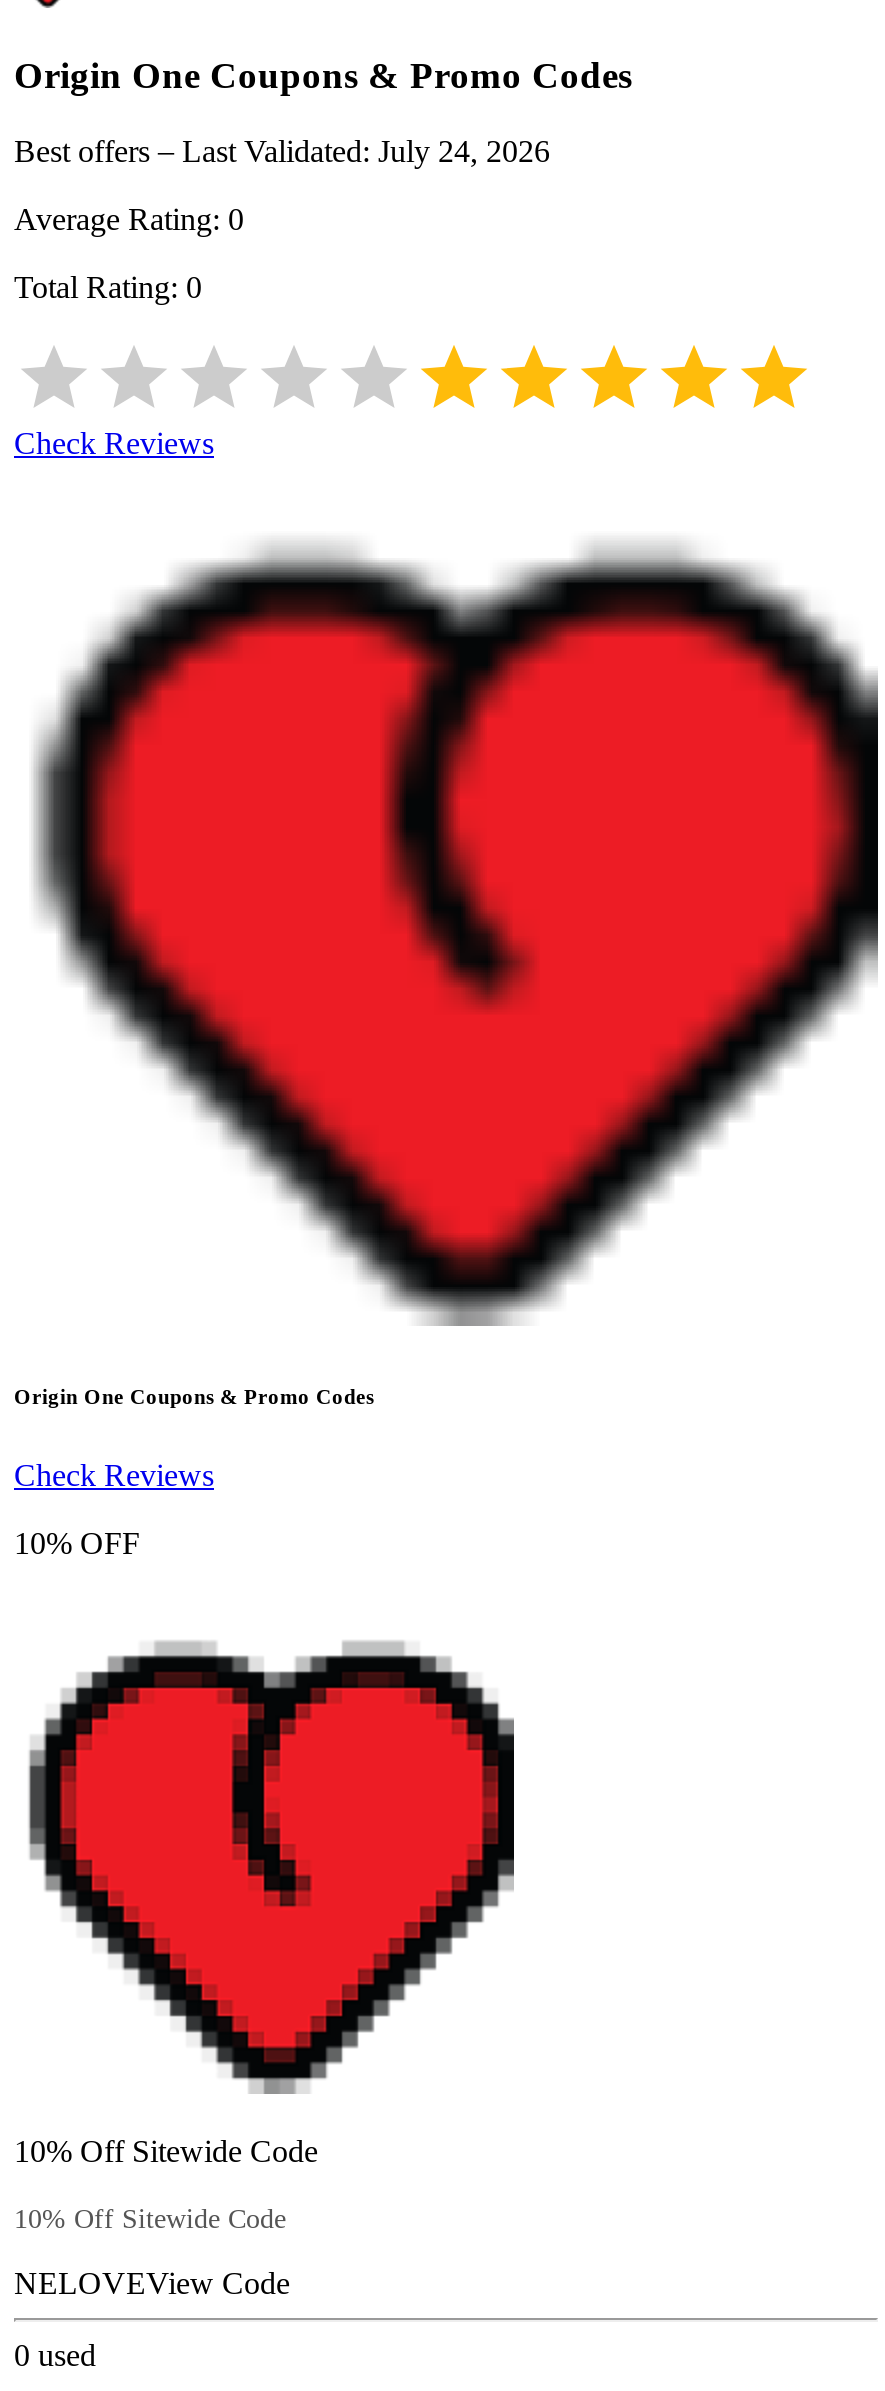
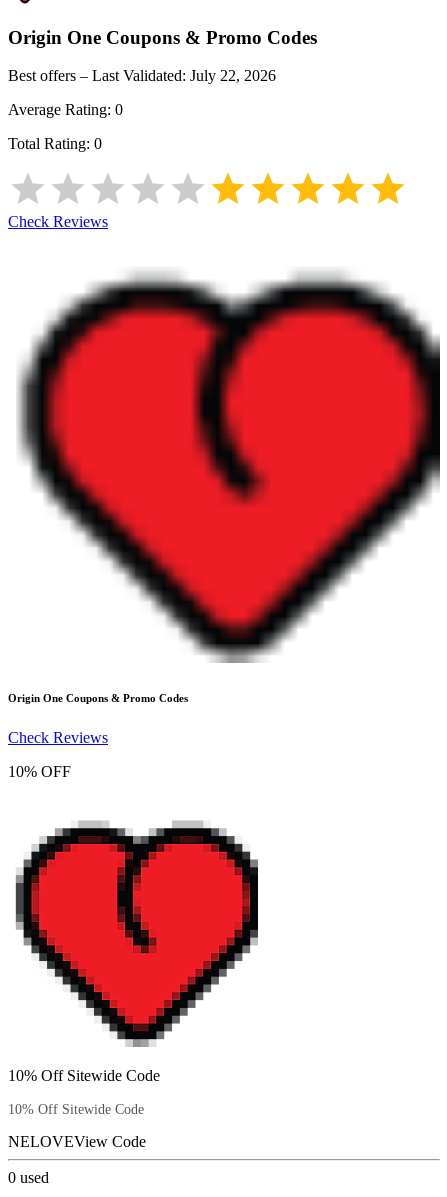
- Best offers – Last Validated: July 24, 2026
+ Best offers – Last Validated: July 22, 2026
